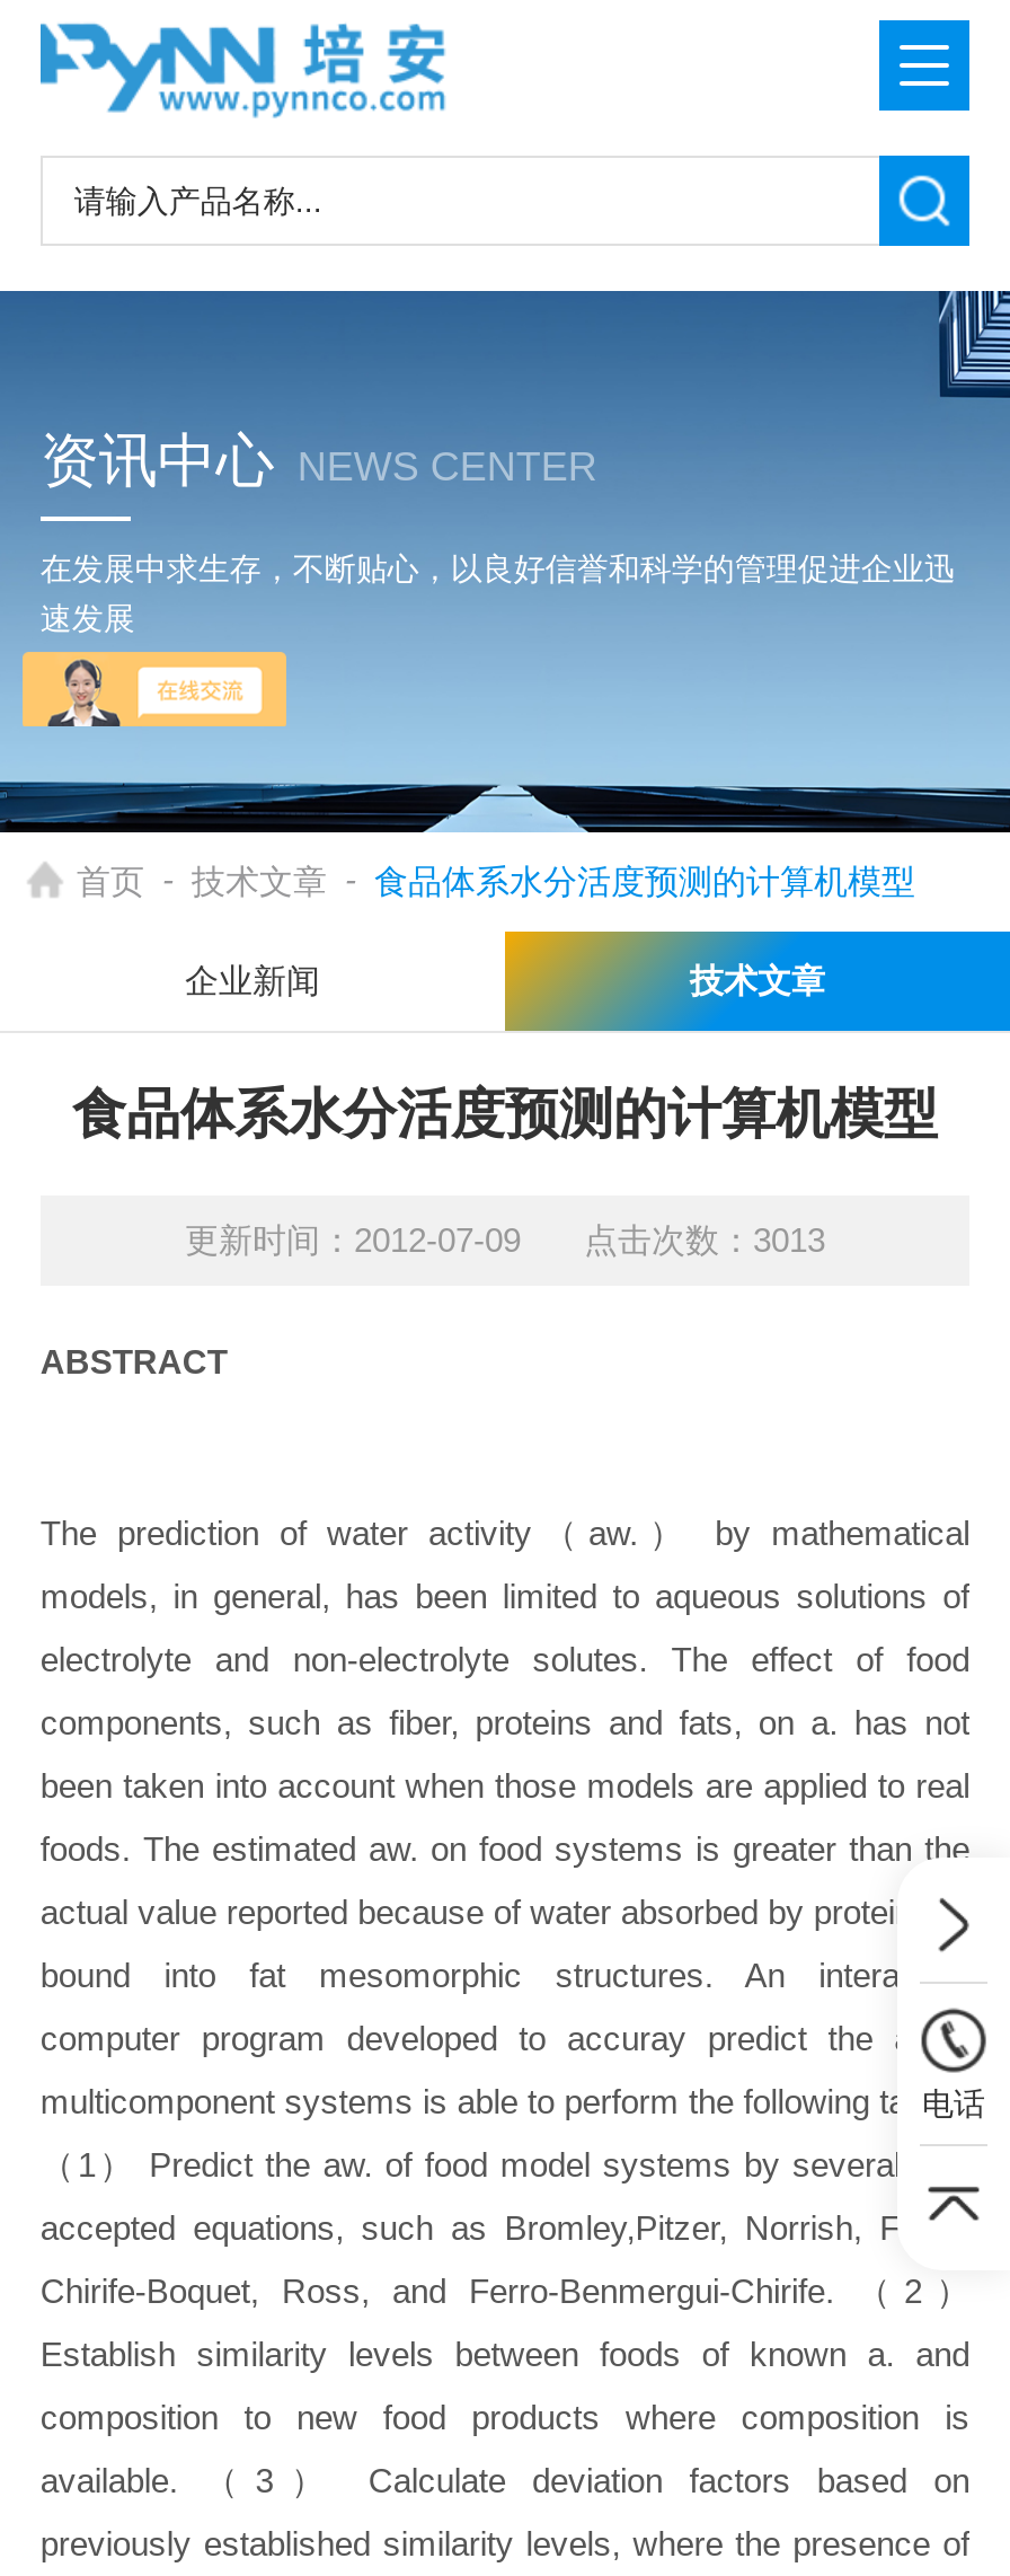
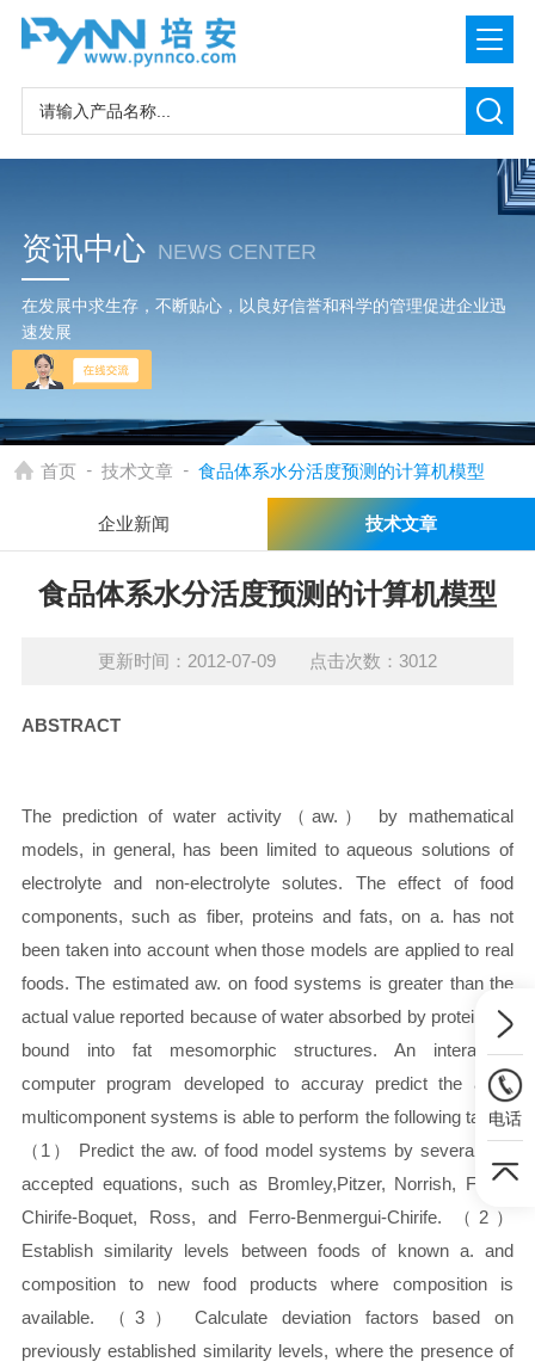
- 更新时间：2012-07-09 点击次数：3013
+ 更新时间：2012-07-09 点击次数：3012
